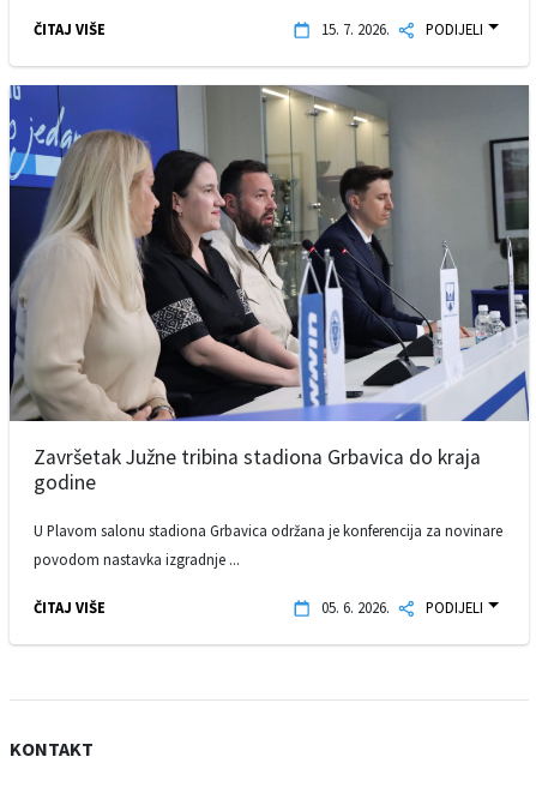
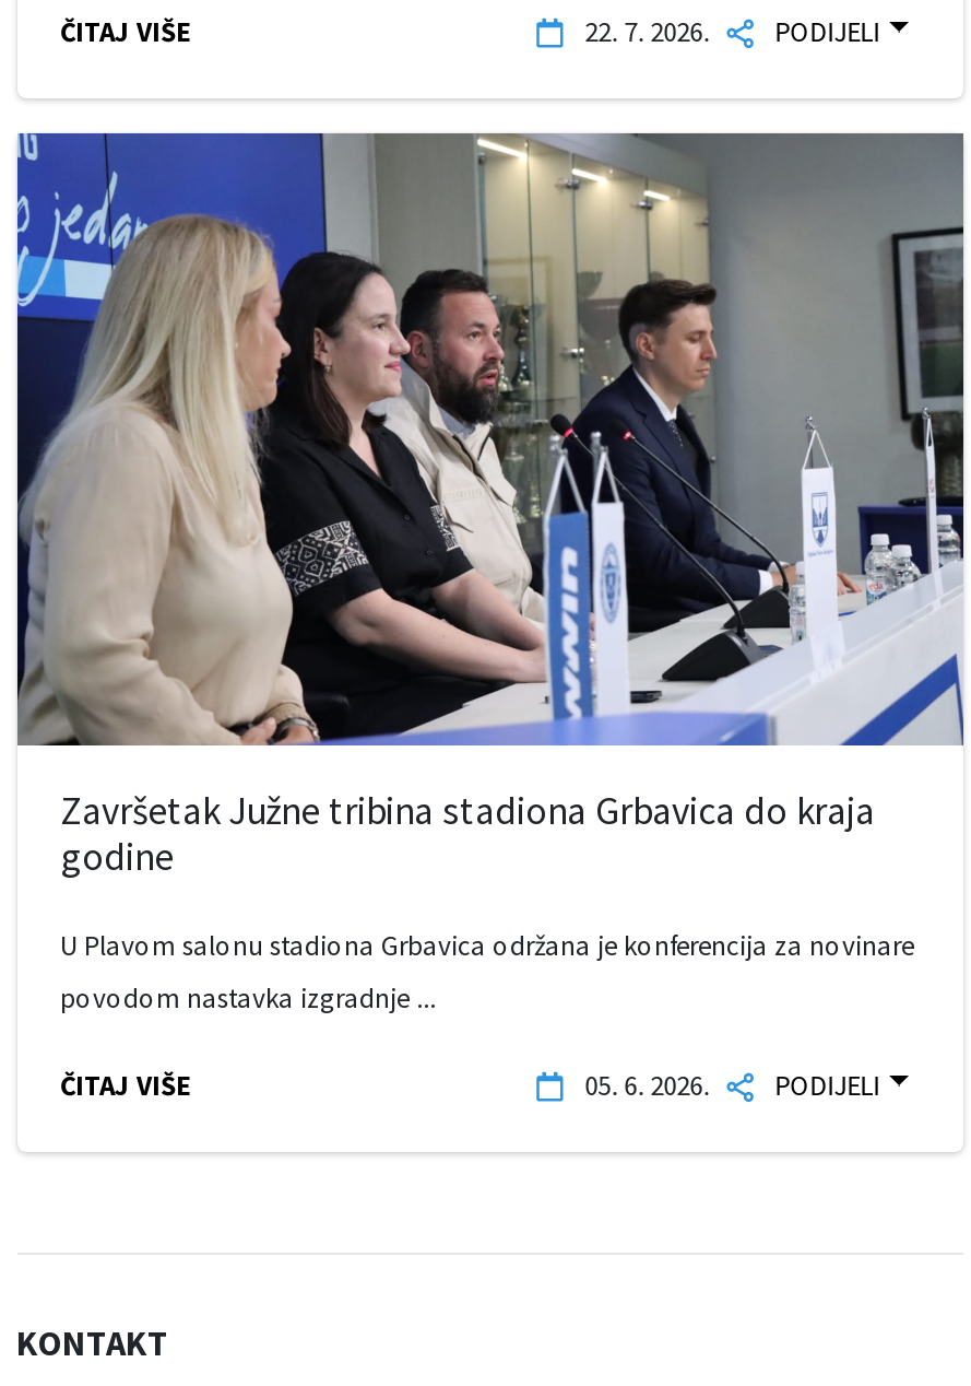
- 15. 7. 2026. PODIJELI
+ 22. 7. 2026. PODIJELI
